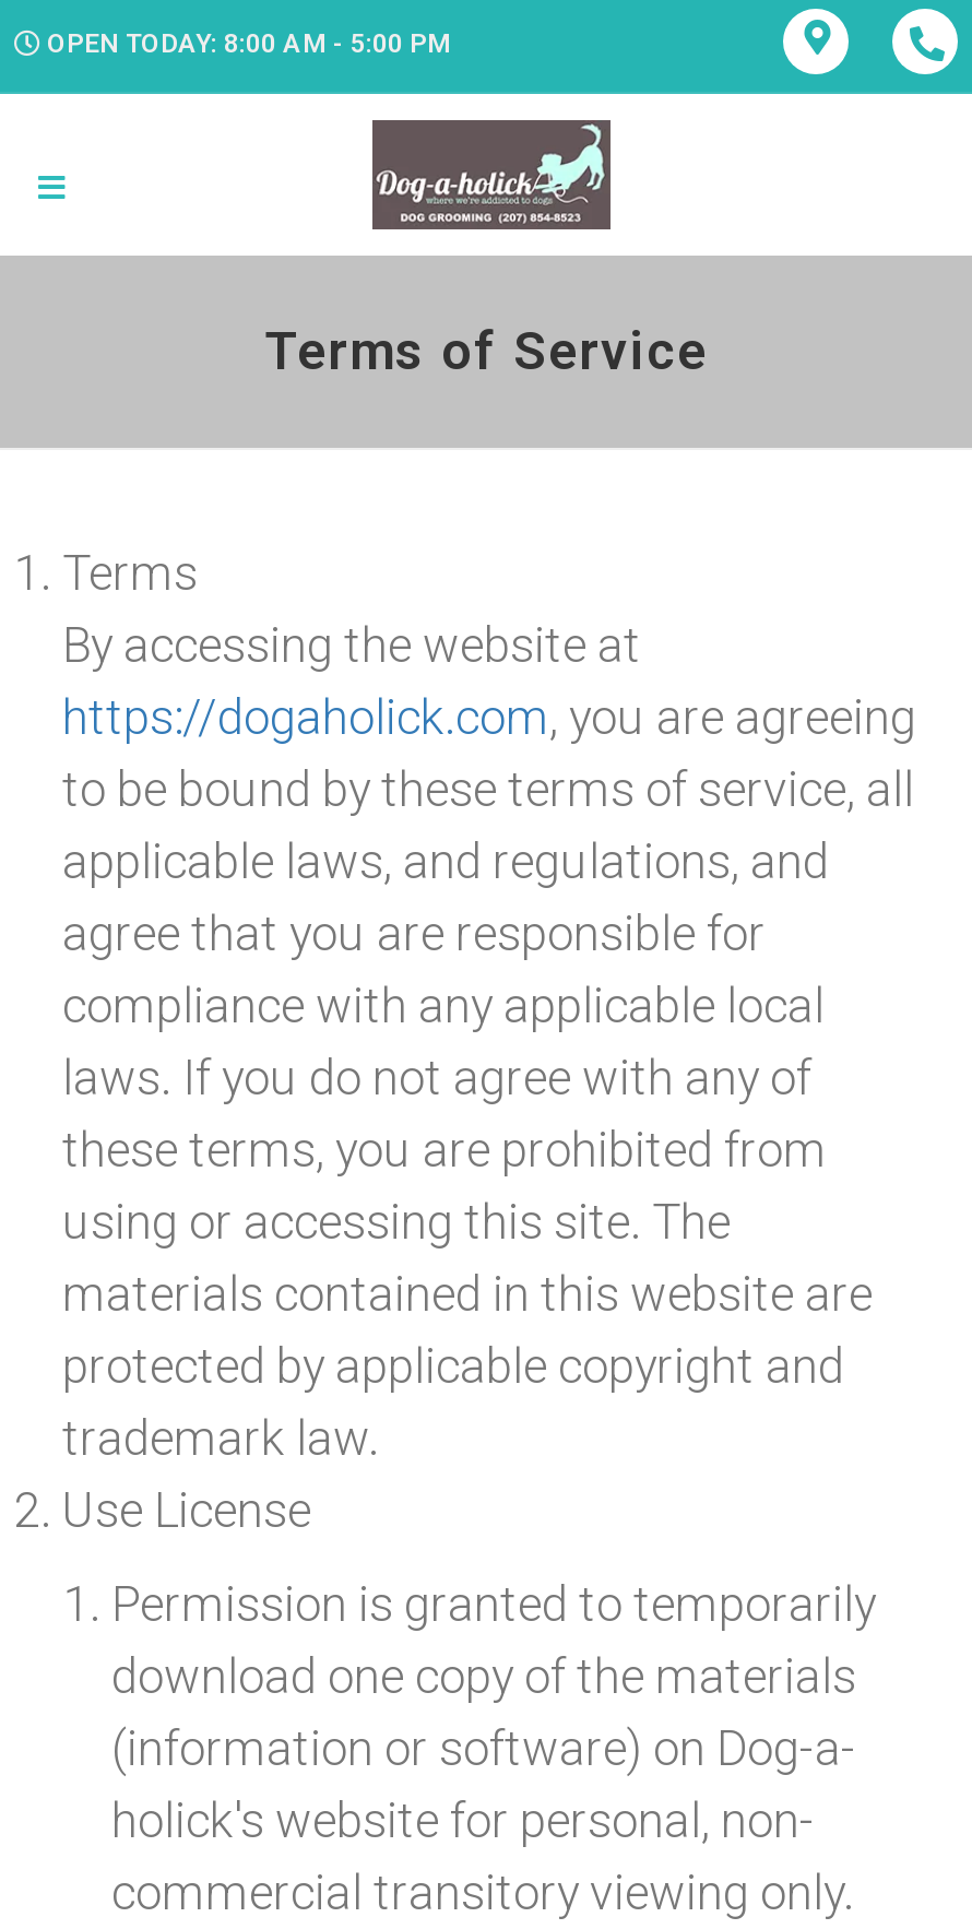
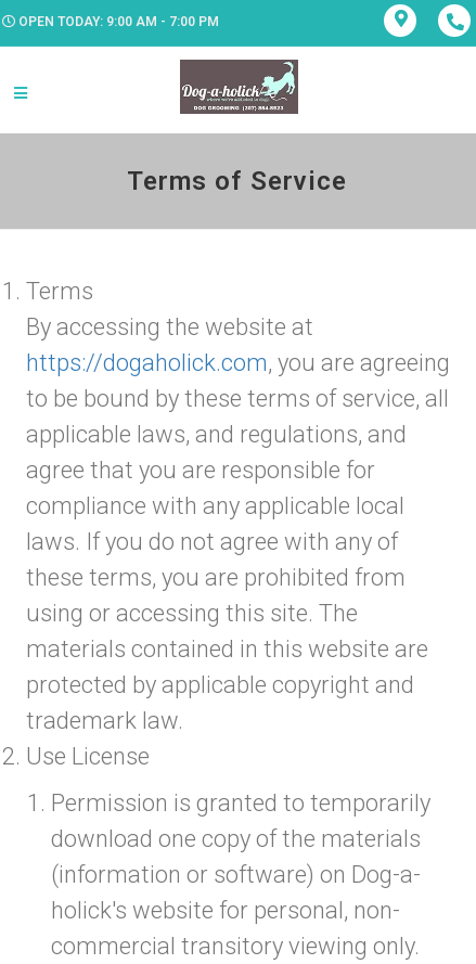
- OPEN TODAY: 8:00 AM - 5:00 PM
+ OPEN TODAY: 9:00 AM - 7:00 PM
